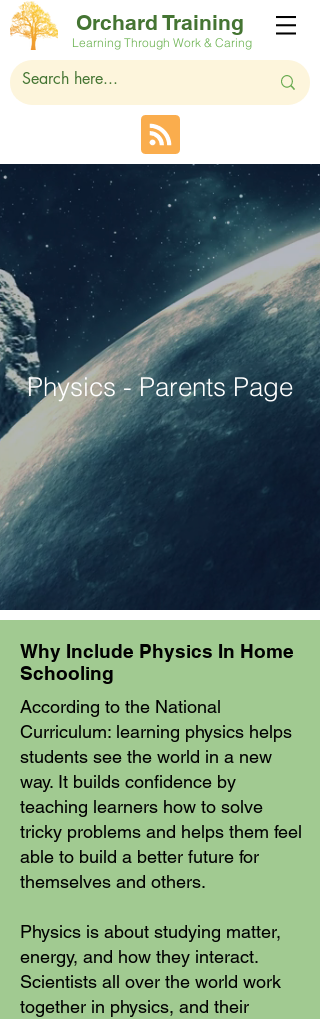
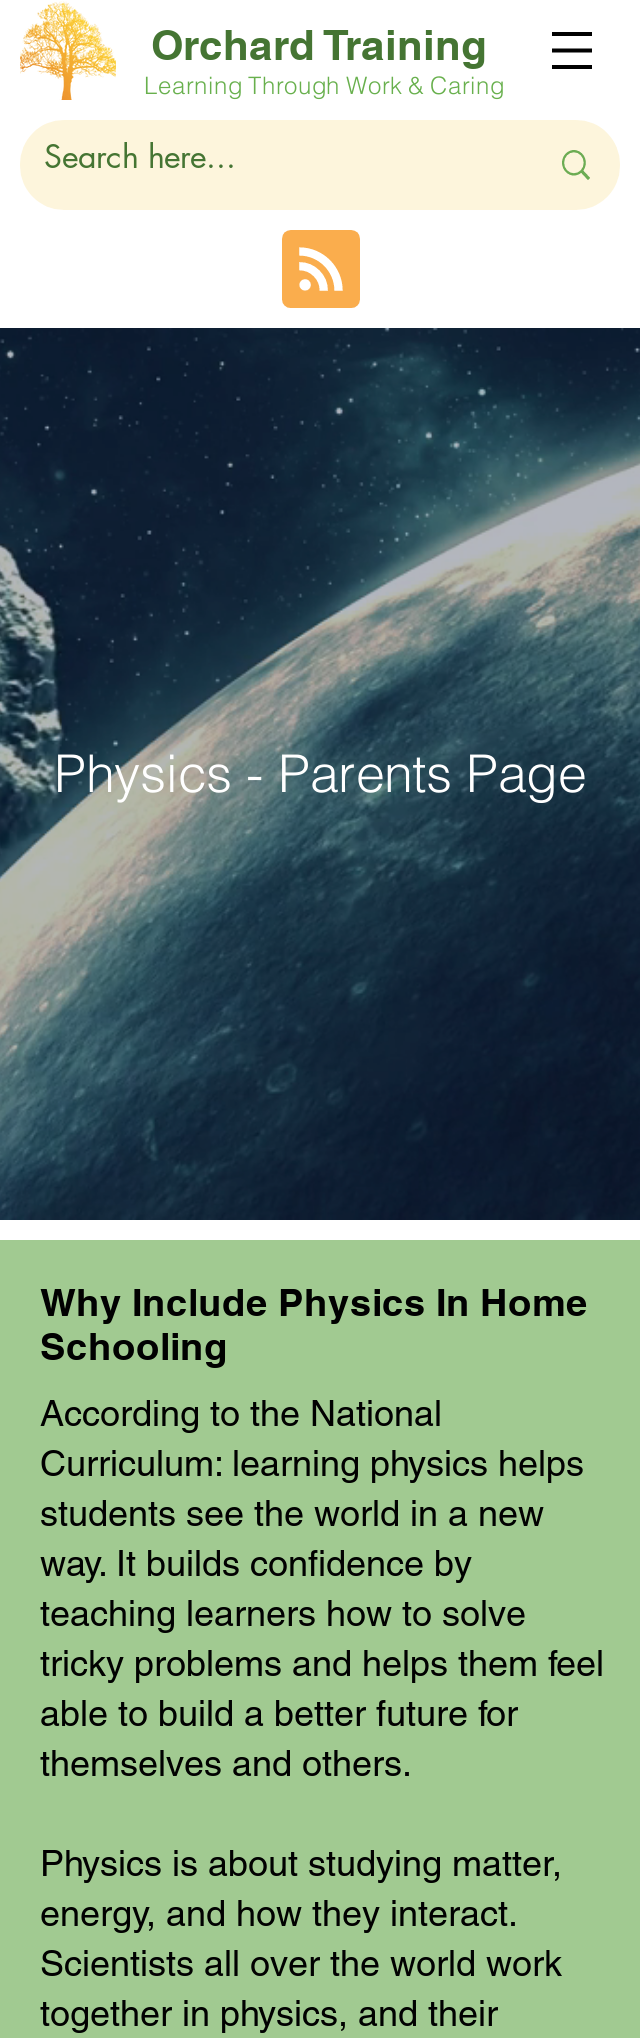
- [image]
+ [image]
